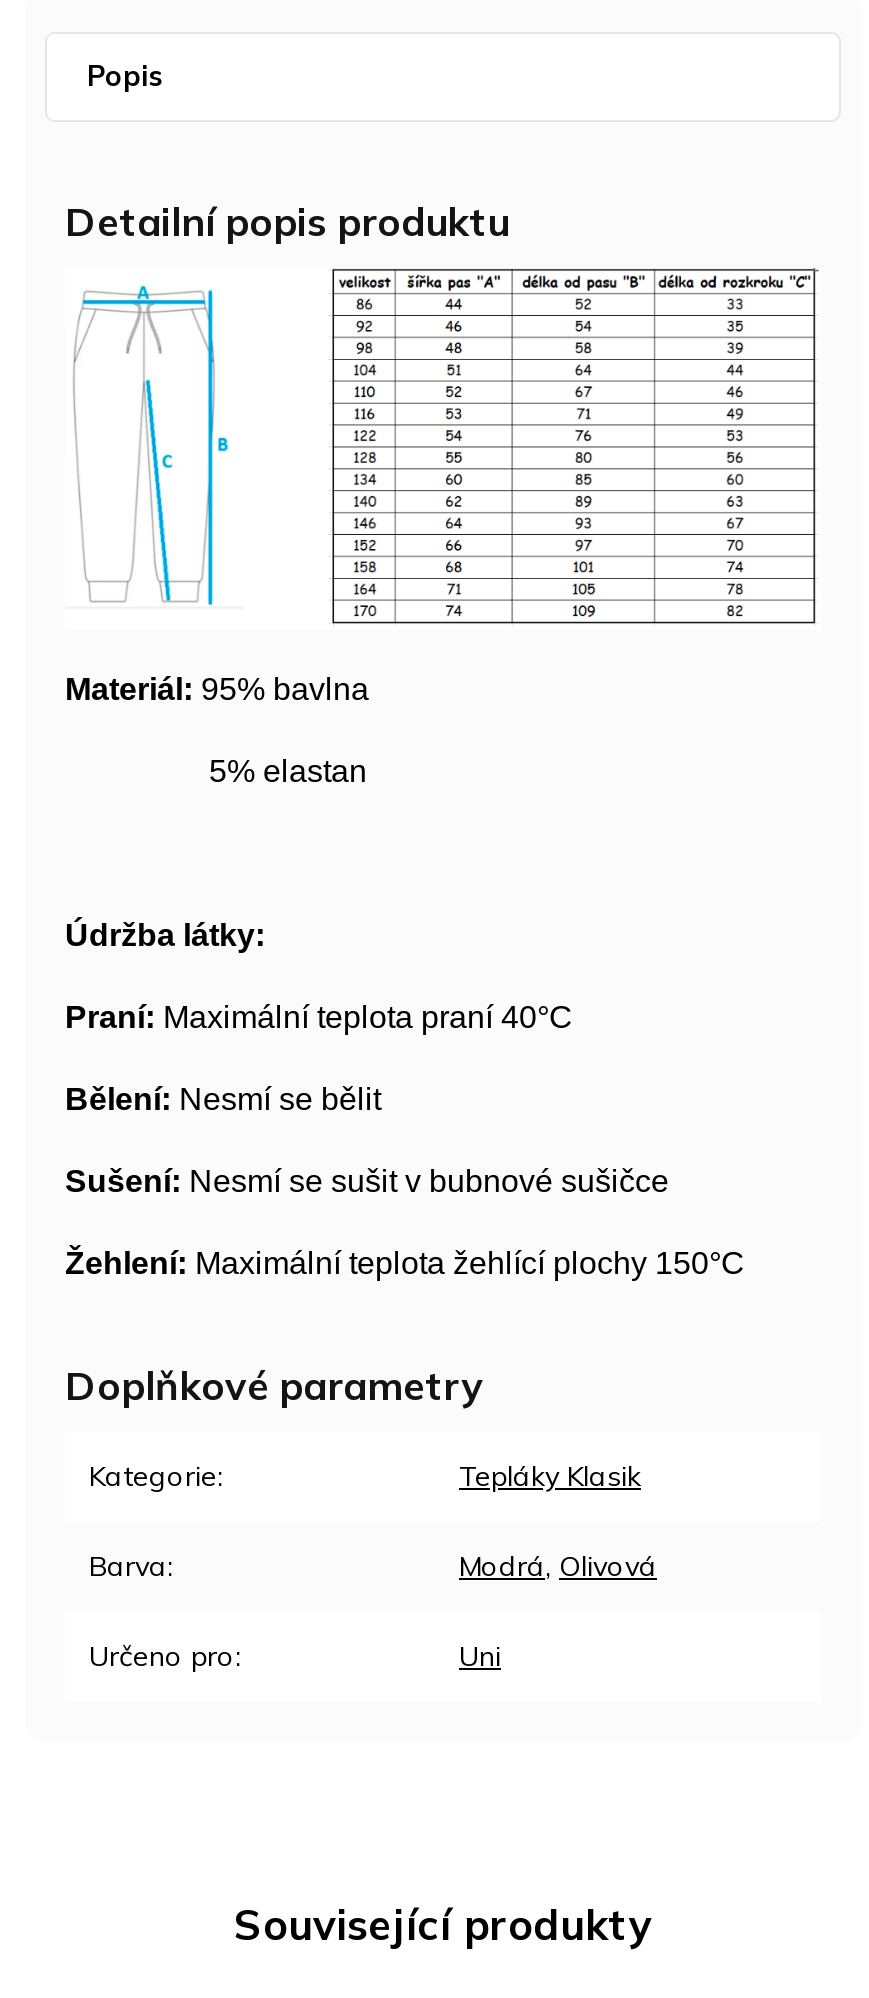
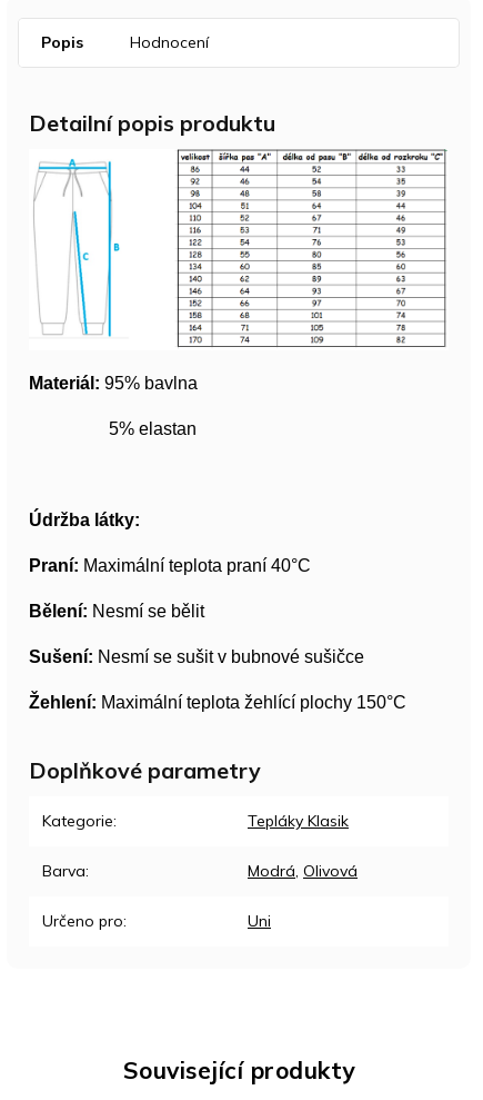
+ Hodnocení
